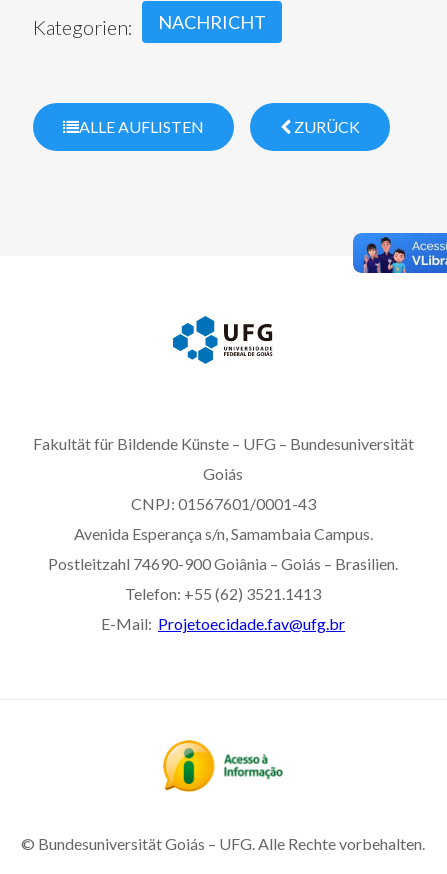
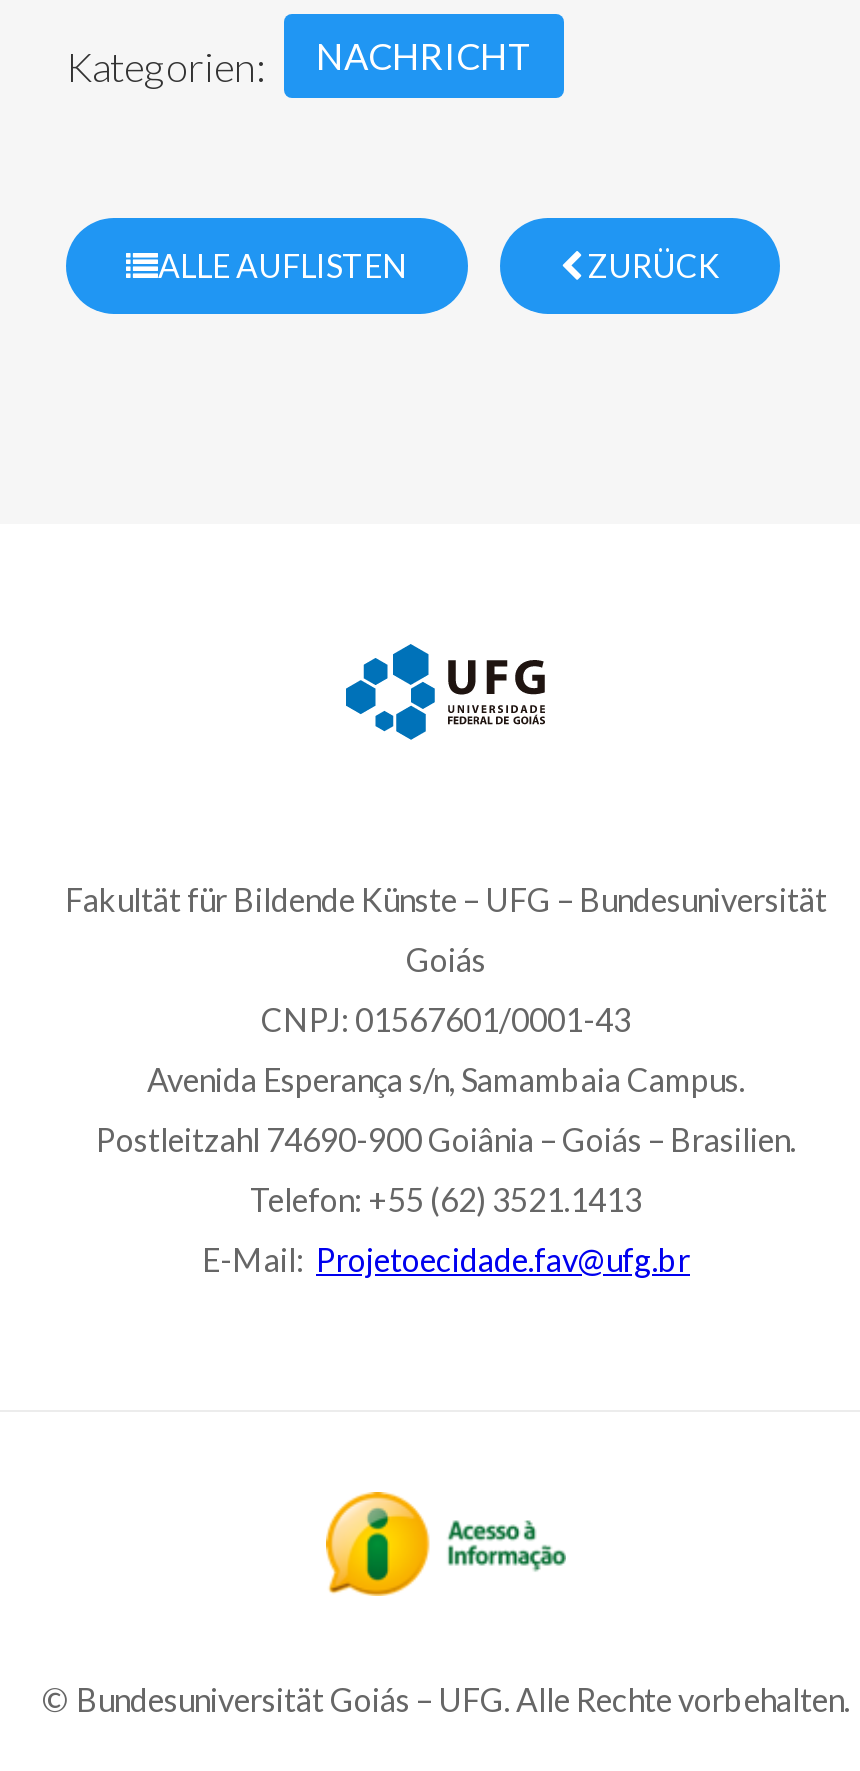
- [image]
